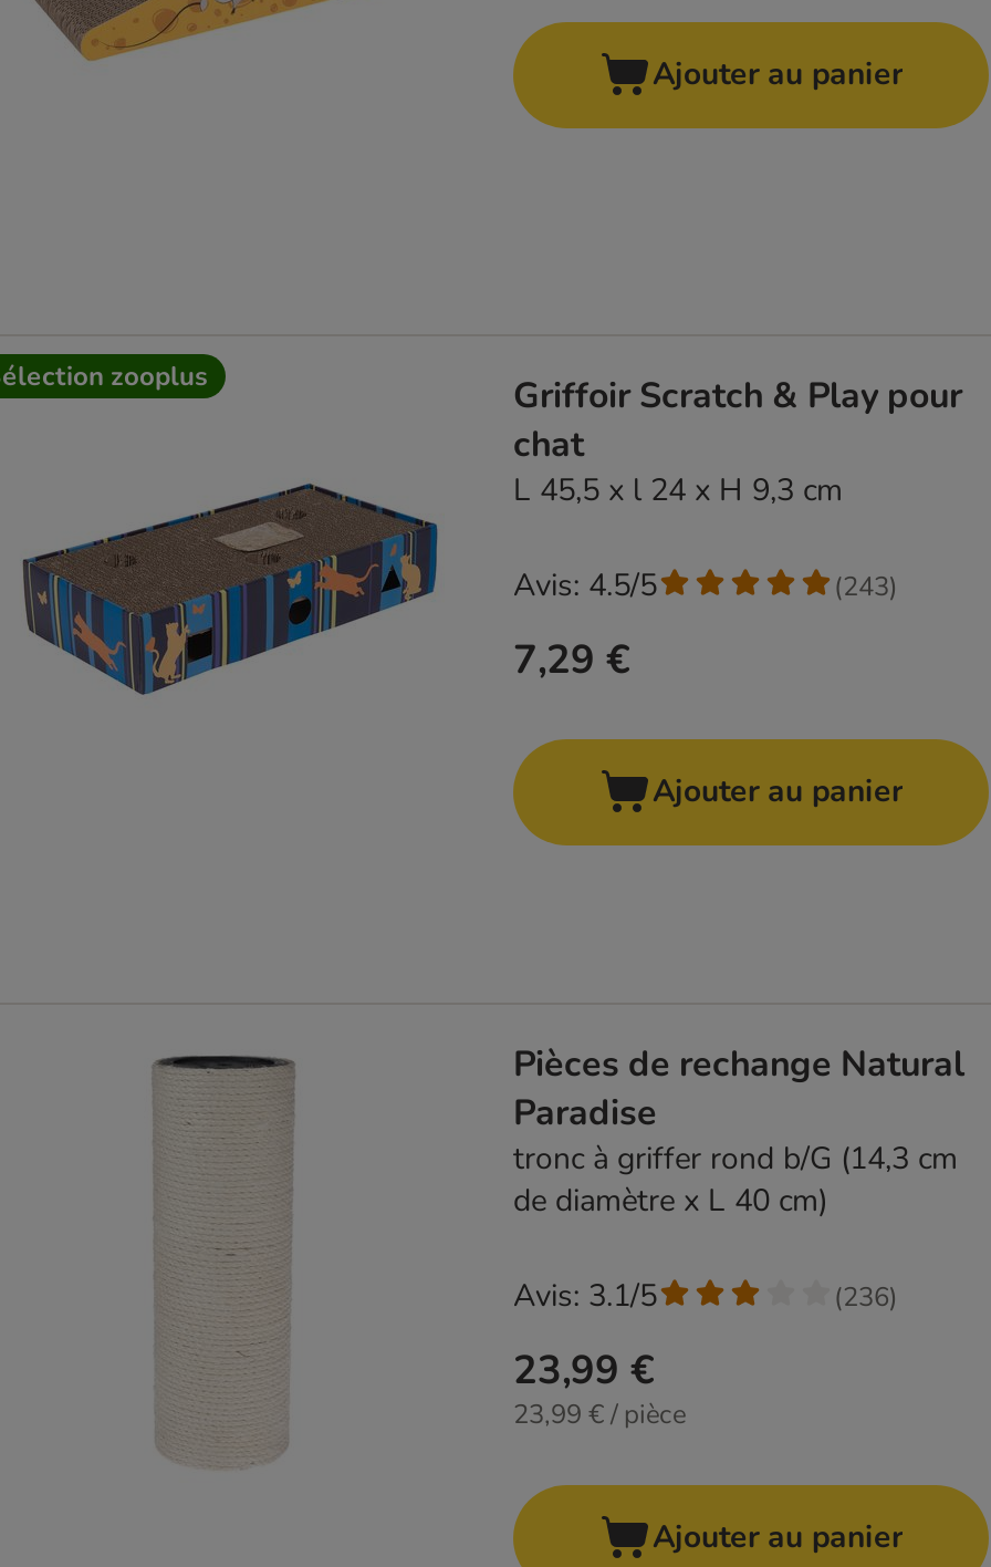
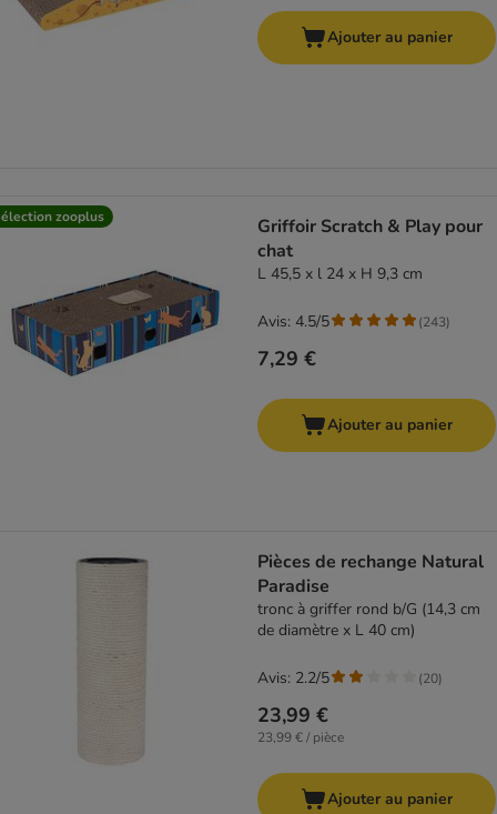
- Avis: 3.1/5
+ Avis: 2.2/5

- (236)
+ (20)
